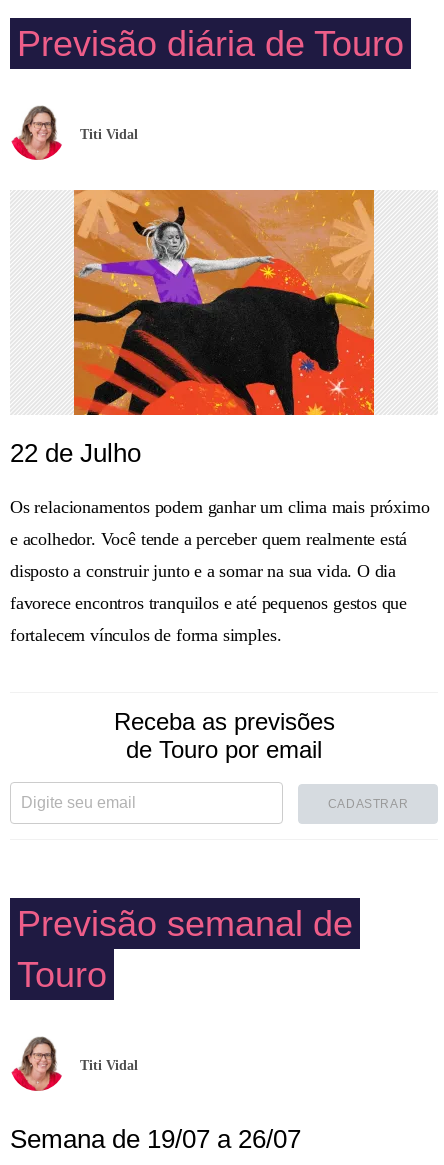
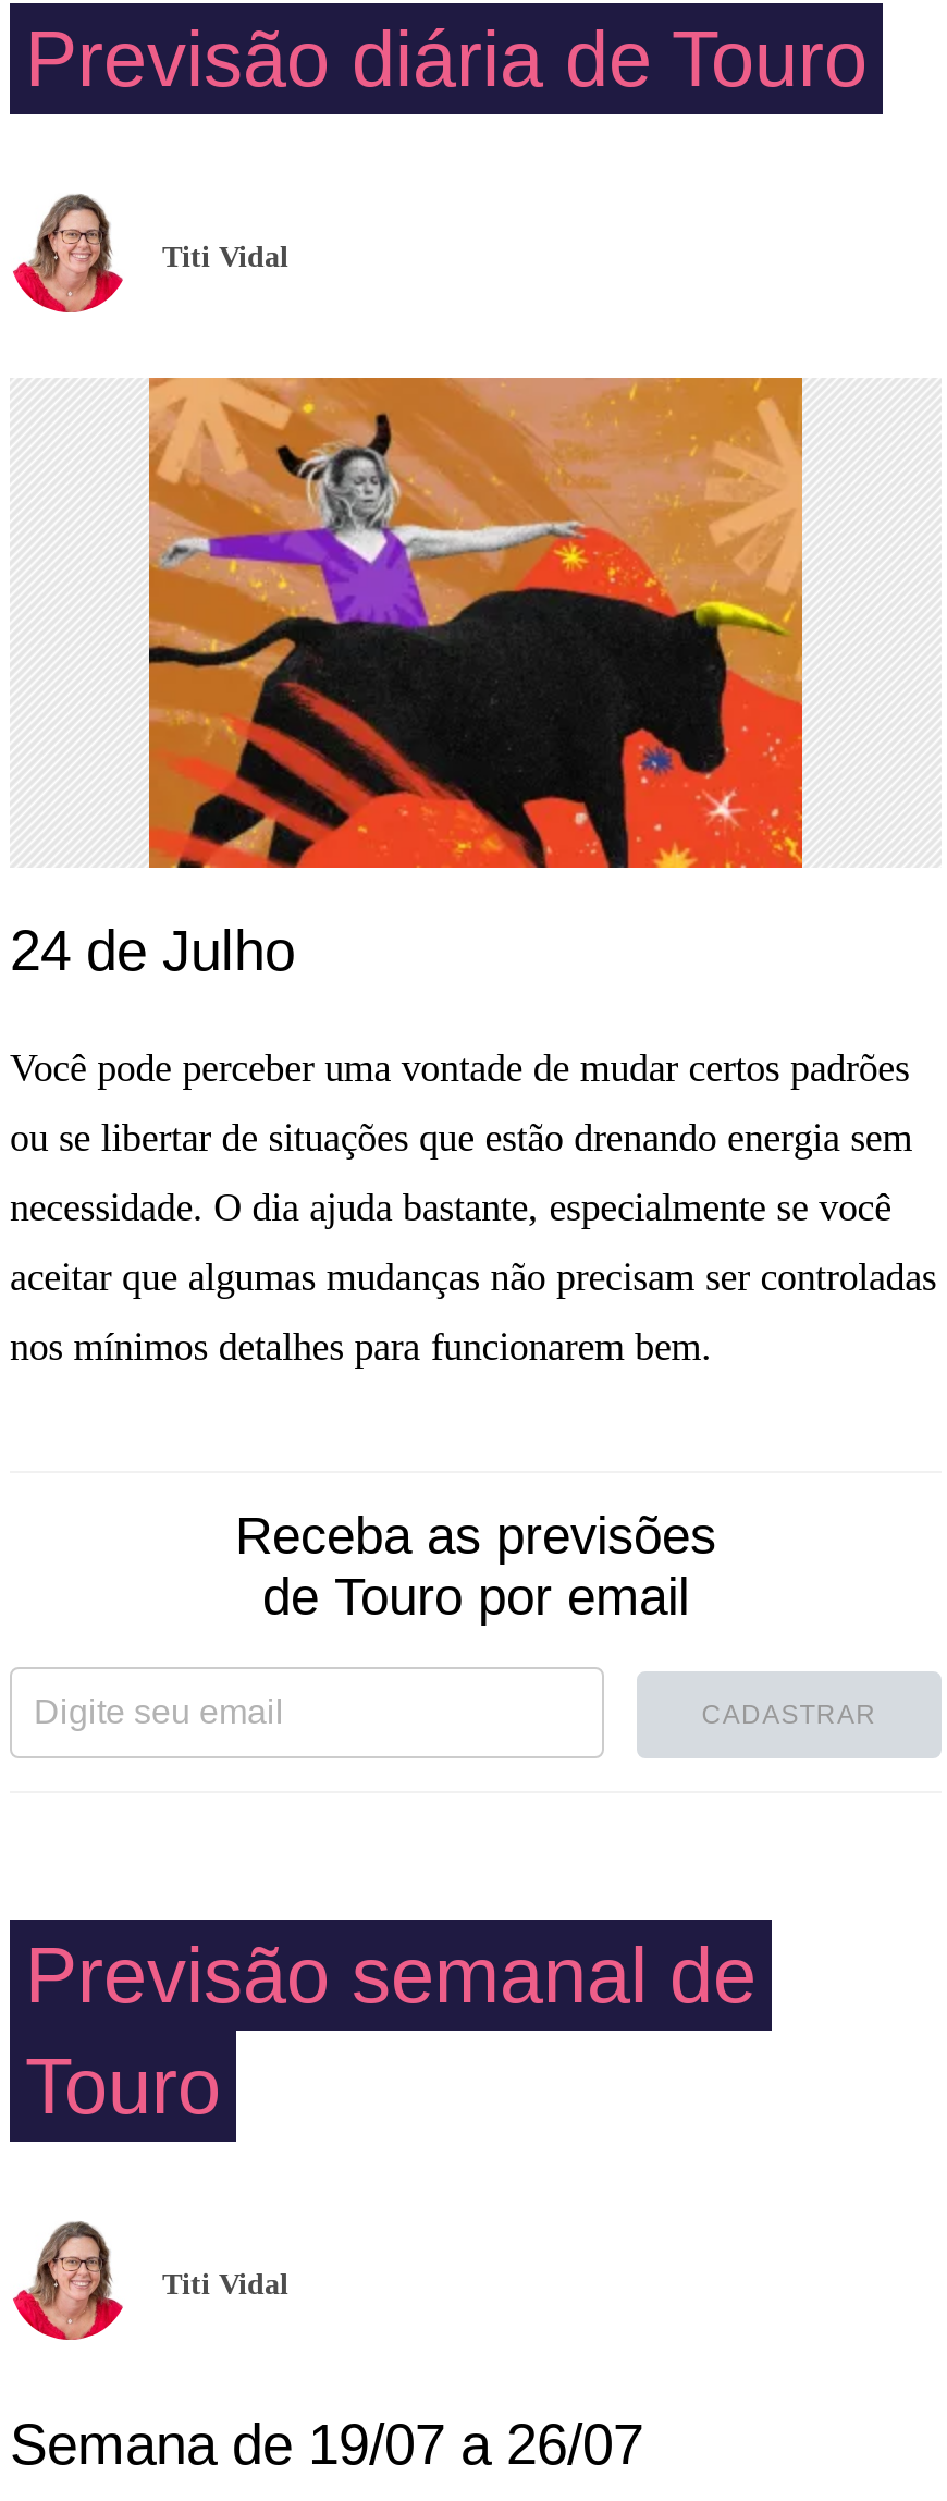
- 22 de Julho
+ 24 de Julho

- Os relacionamentos podem ganhar um clima mais próximo
+ Você pode perceber uma vontade de mudar certos padrões

- e acolhedor. Você tende a perceber quem realmente está
+ ou se libertar de situações que estão drenando energia sem

- disposto a construir junto e a somar na sua vida. O dia
+ necessidade. O dia ajuda bastante, especialmente se você

- favorece encontros tranquilos e até pequenos gestos que
+ aceitar que algumas mudanças não precisam ser controladas

- fortalecem vínculos de forma simples.
+ nos mínimos detalhes para funcionarem bem.
